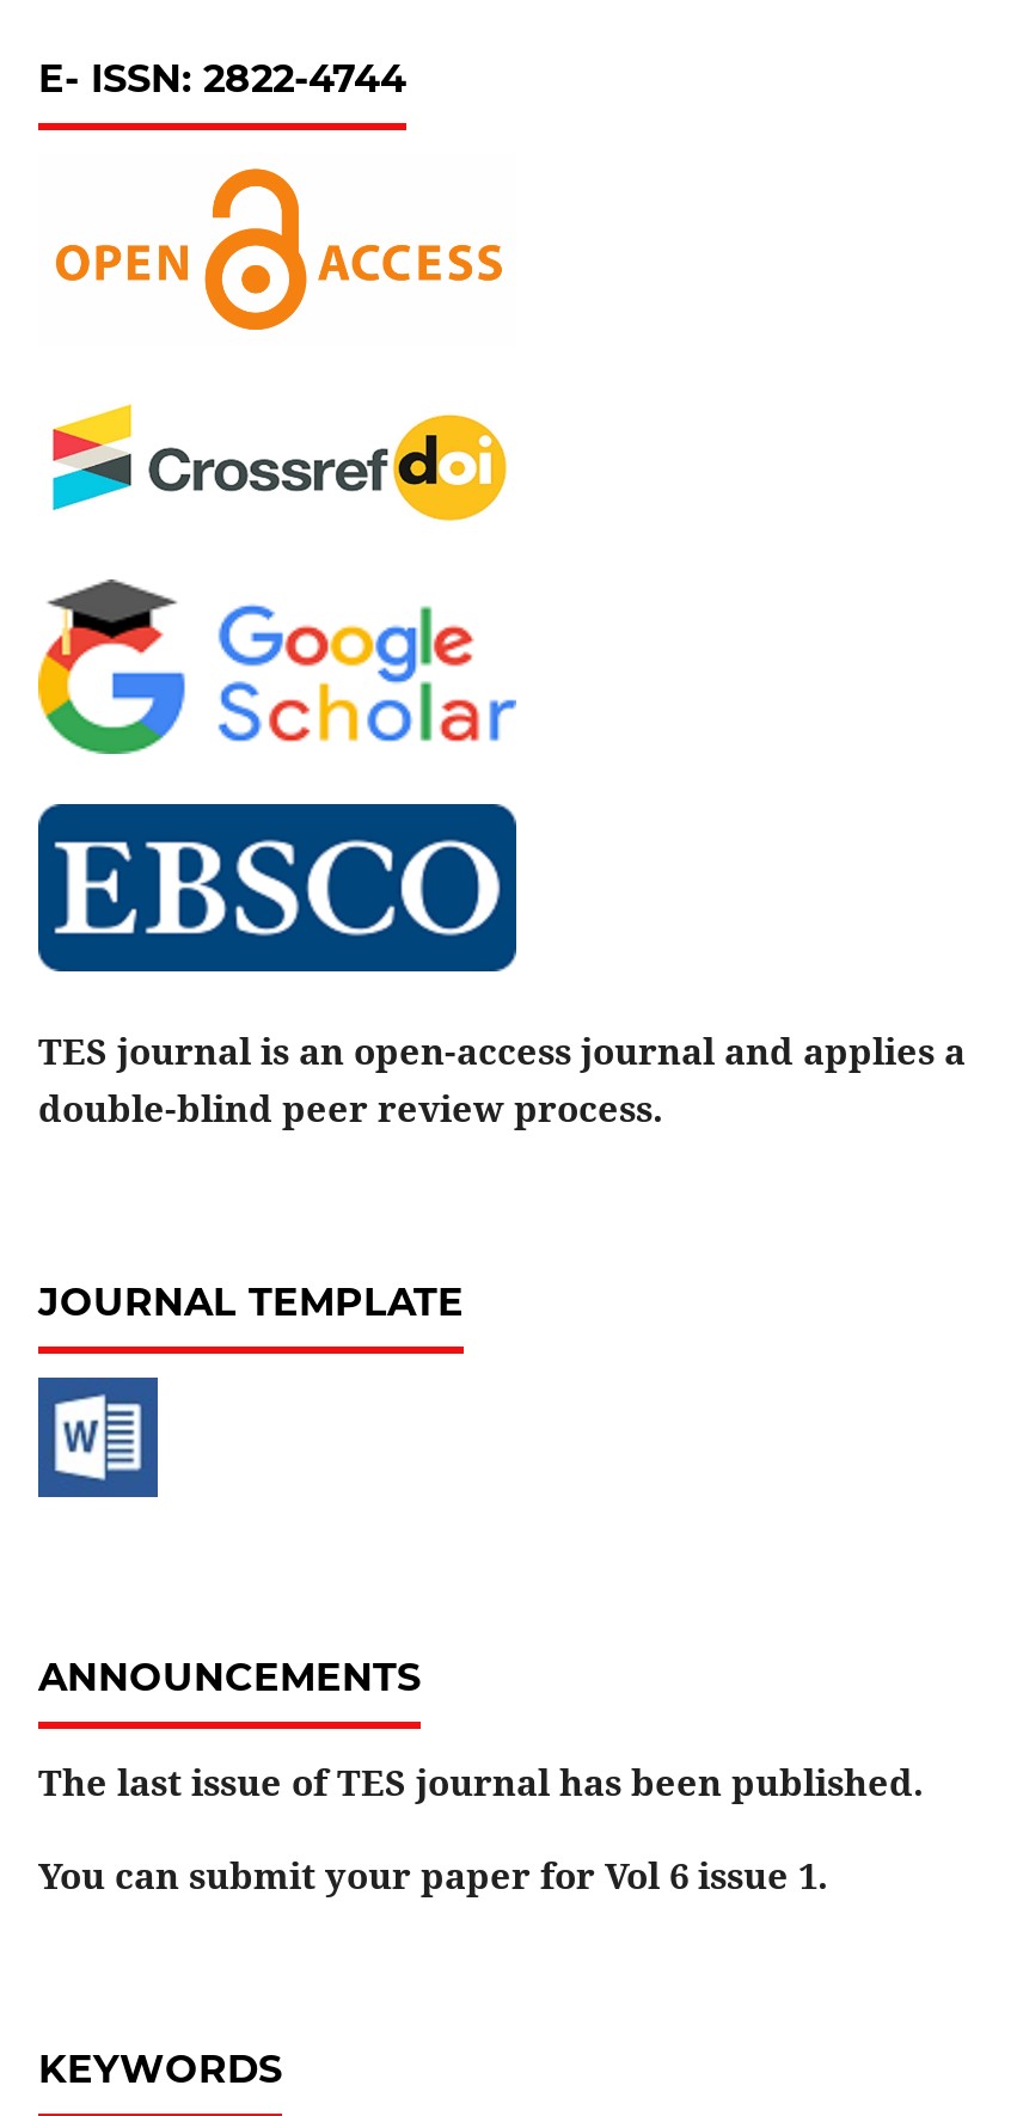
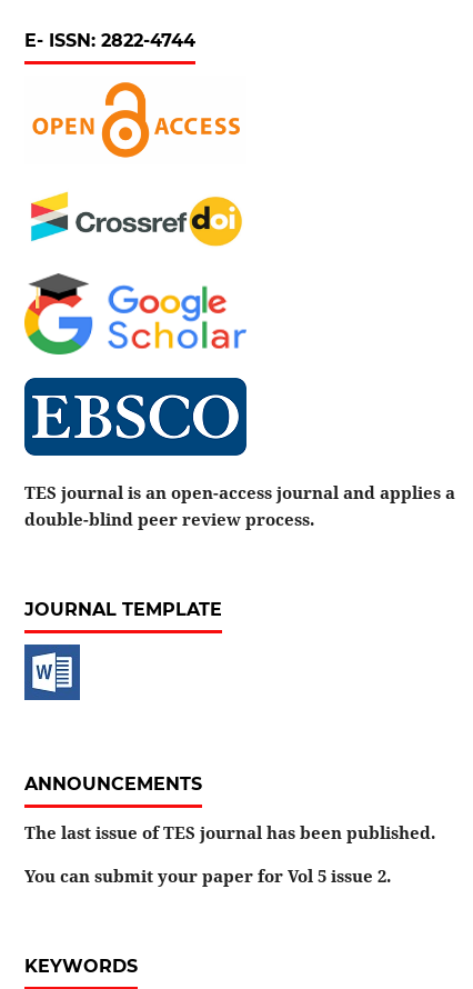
- You can submit your paper for Vol 6 issue 1.
+ You can submit your paper for Vol 5 issue 2.
